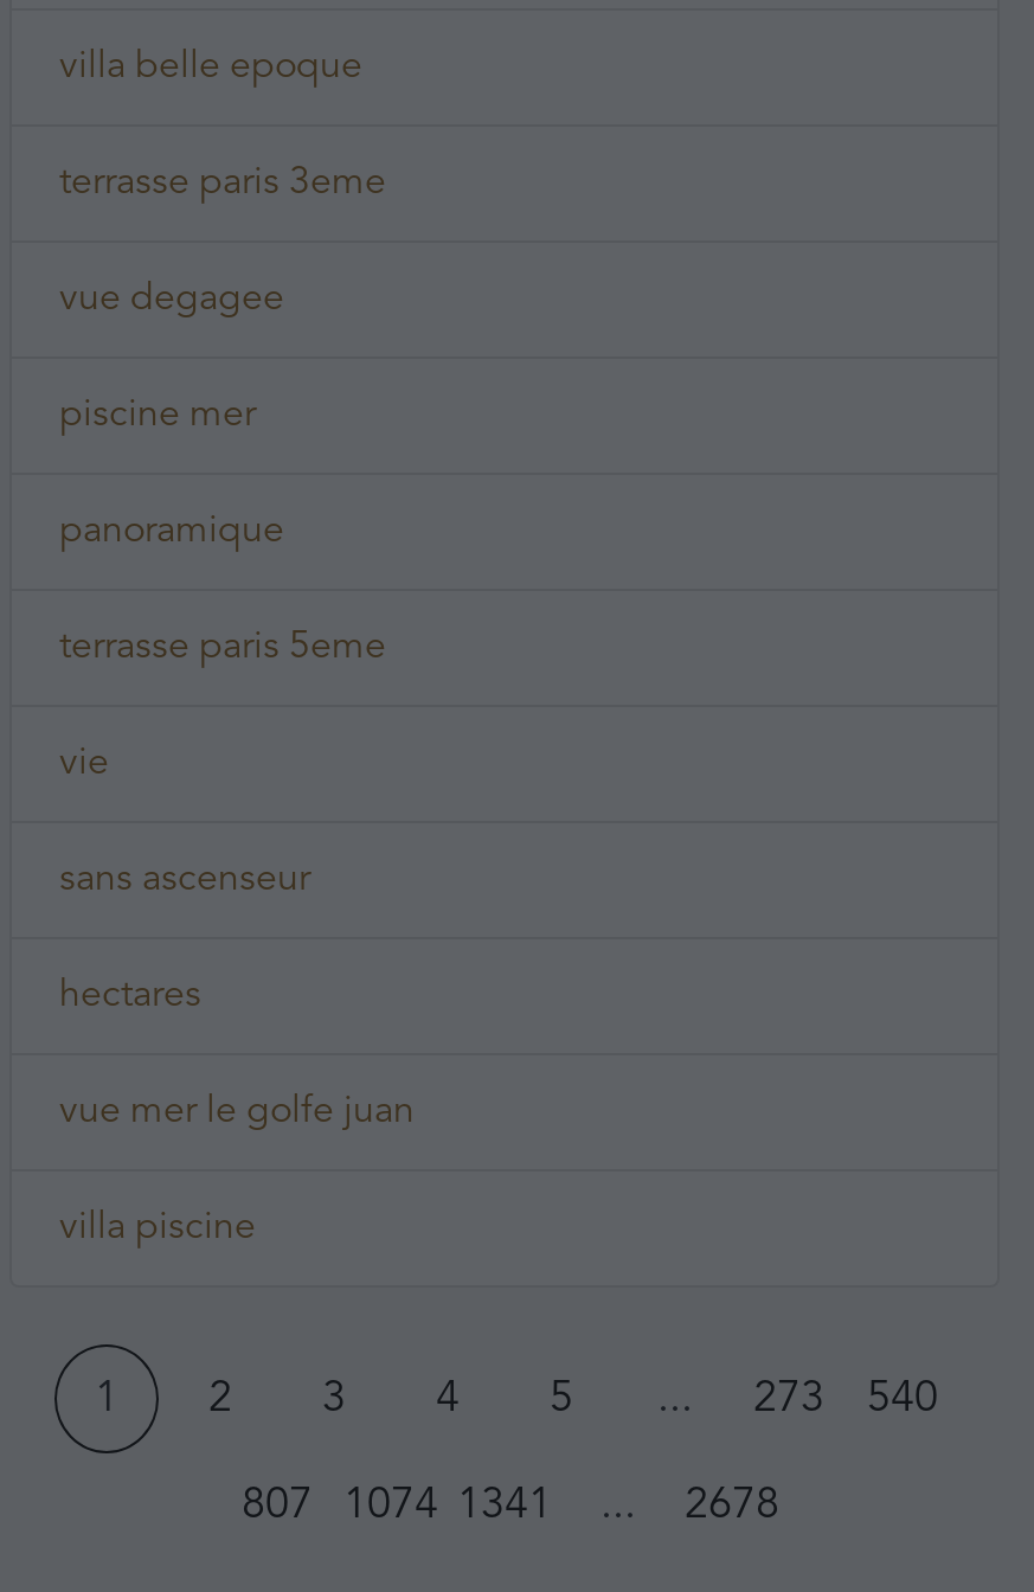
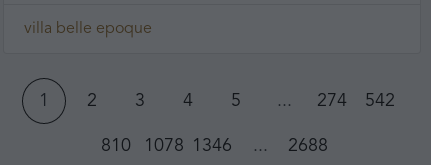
- terrasse paris 3eme
- vue degagee
- piscine mer
- panoramique
- terrasse paris 5eme
- vie
- sans ascenseur
- hectares
- vue mer le golfe juan
- villa piscine

- 273
+ 274

- 540
+ 542

- 807
+ 810

- 1074 1341
+ 1078 1346

- 2678
+ 2688
